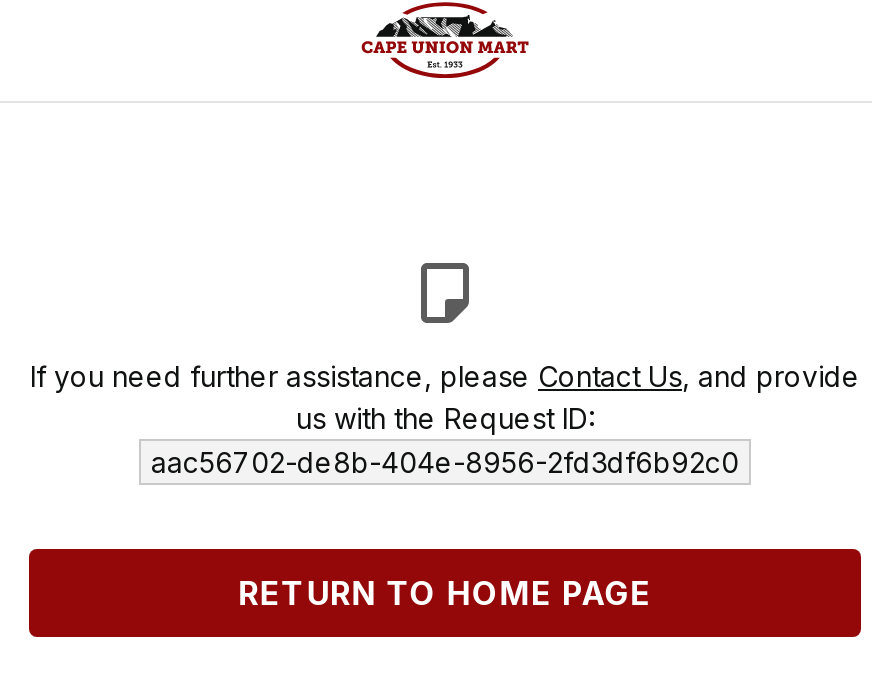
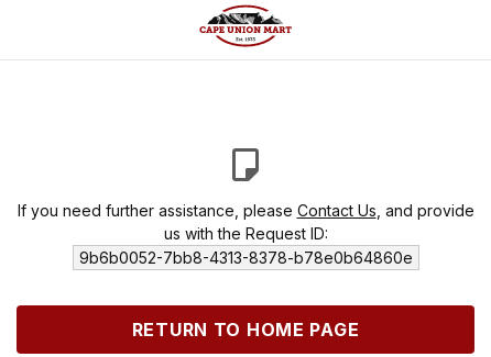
- aac56702-de8b-404e-8956-2fd3df6b92c0
+ 9b6b0052-7bb8-4313-8378-b78e0b64860e
